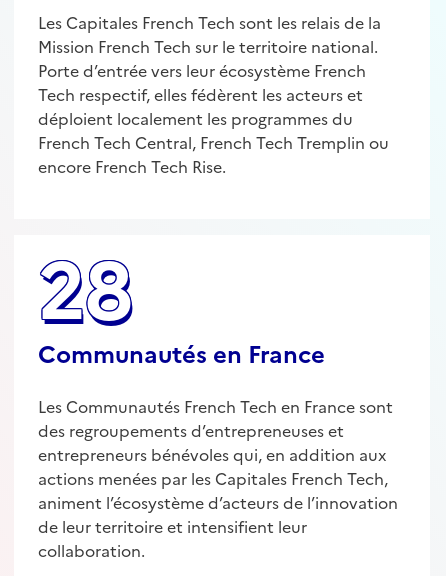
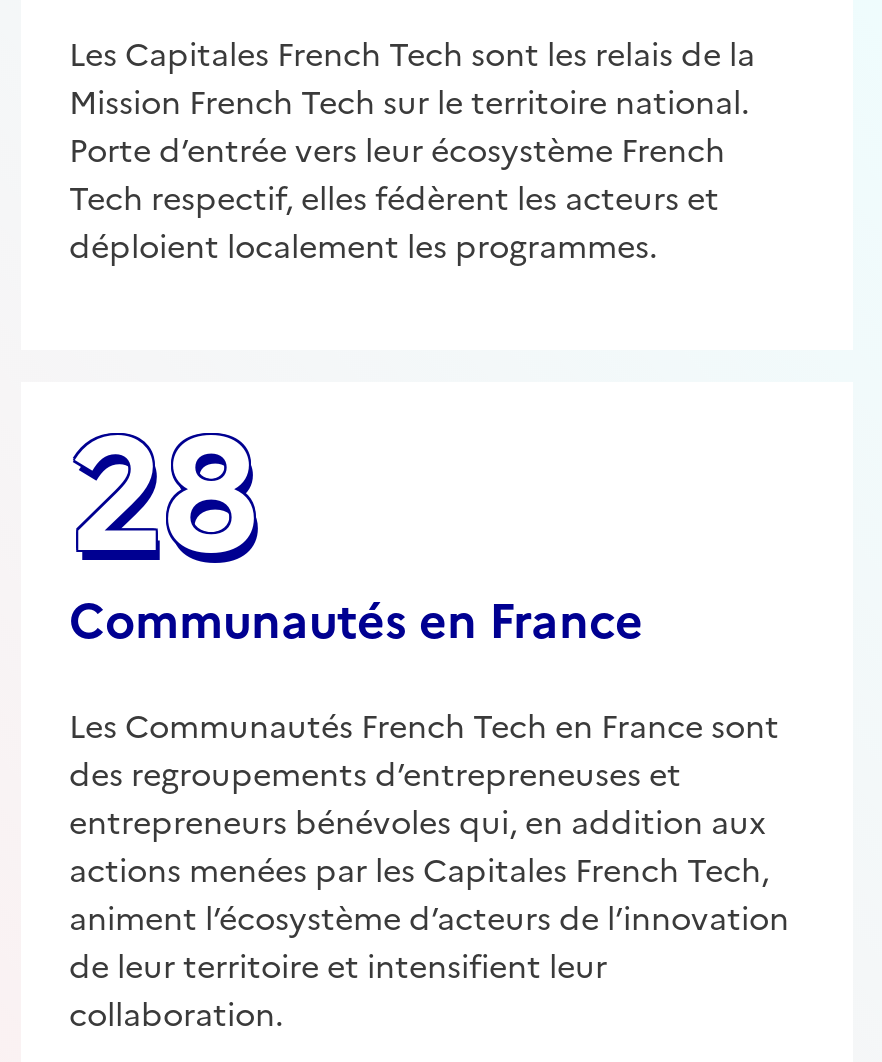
- déploient localement les programmes du
- French Tech Central, French Tech Tremplin ou
- encore French Tech Rise.
+ déploient localement les programmes.
